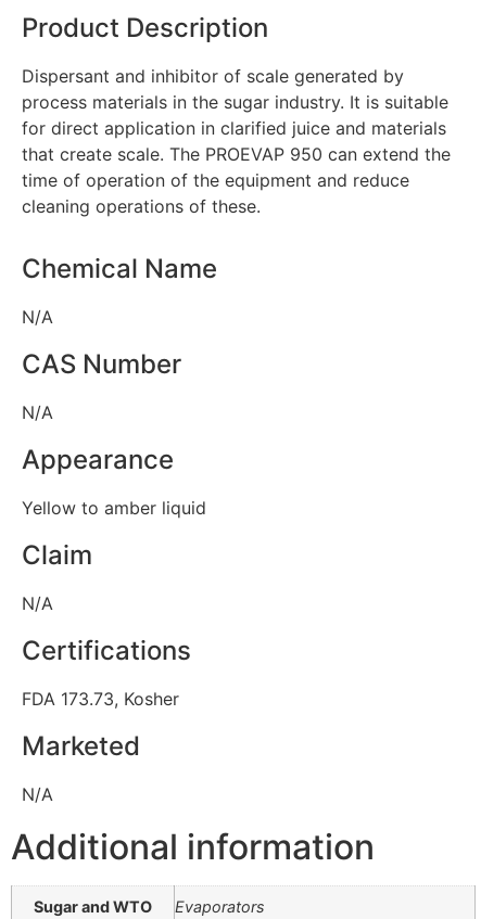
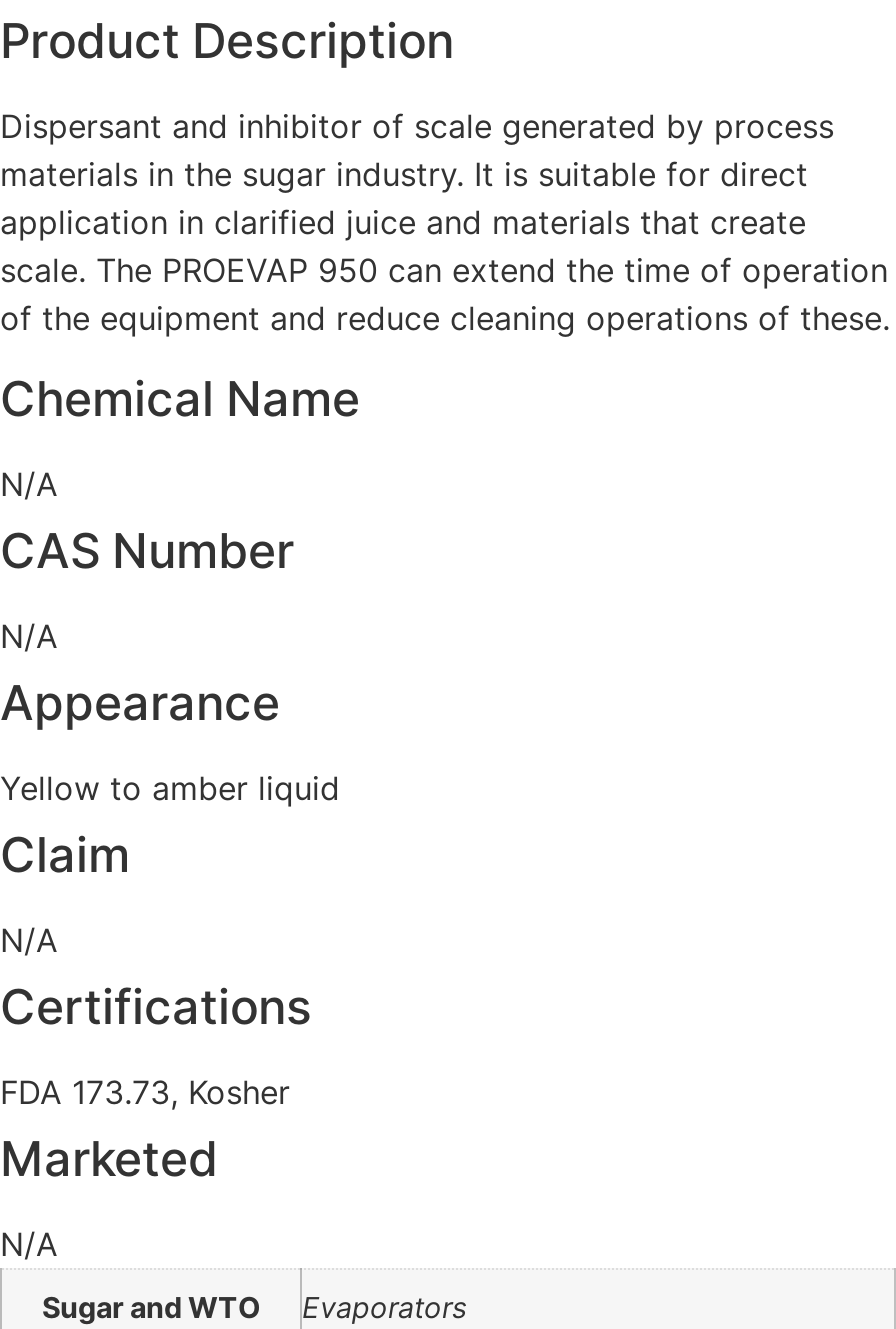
- Additional information
